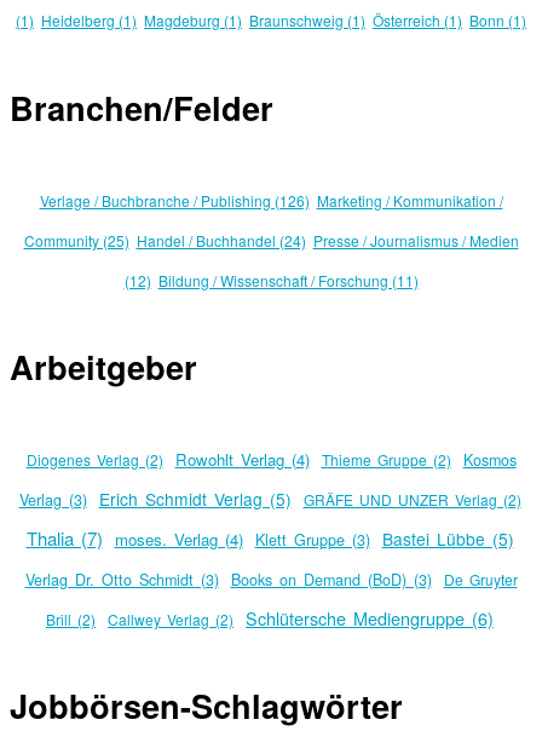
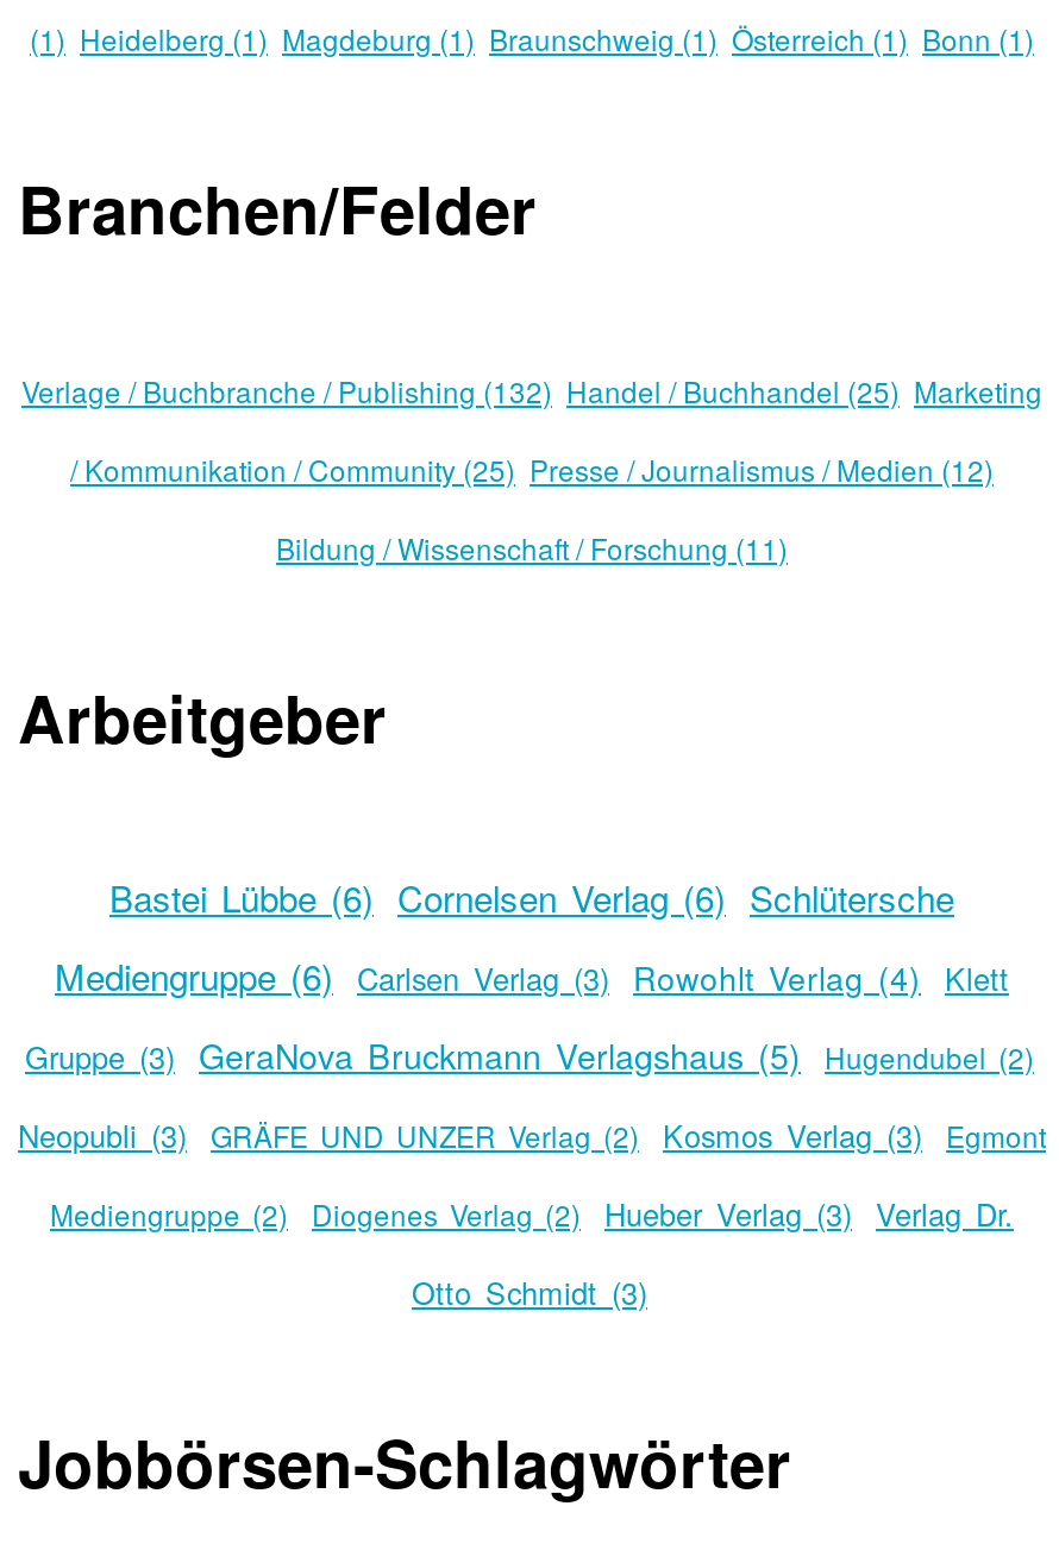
- Verlage / Buchbranche / Publishing (126) Marketing / Kommunikation /
+ Verlage / Buchbranche / Publishing (132) Handel / Buchhandel (25) Marketing

- Community (25) Handel / Buchhandel (24) Presse / Journalismus / Medien
+ / Kommunikation / Community (25) Presse / Journalismus / Medien (12)

- (12) Bildung / Wissenschaft / Forschung (11)
+ Bildung / Wissenschaft / Forschung (11)

- Diogenes Verlag (2) Rowohlt Verlag (4) Thieme Gruppe (2) Kosmos
- Verlag (3) Erich Schmidt Verlag (5) GRÄFE UND UNZER Verlag (2)
- Thalia (7) moses. Verlag (4) Klett Gruppe (3) Bastei Lübbe (5)
- Verlag Dr. Otto Schmidt (3) Books on Demand (BoD) (3) De Gruyter
- Brill (2) Callwey Verlag (2) Schlütersche Mediengruppe (6)
+ Bastei Lübbe (6) Cornelsen Verlag (6) Schlütersche
+ Mediengruppe (6) Carlsen Verlag (3) Rowohlt Verlag (4) Klett
+ Gruppe (3) GeraNova Bruckmann Verlagshaus (5) Hugendubel (2)
+ Neopubli (3) GRÄFE UND UNZER Verlag (2) Kosmos Verlag (3) Egmont
+ Mediengruppe (2) Diogenes Verlag (2) Hueber Verlag (3) Verlag Dr.
+ Otto Schmidt (3)
